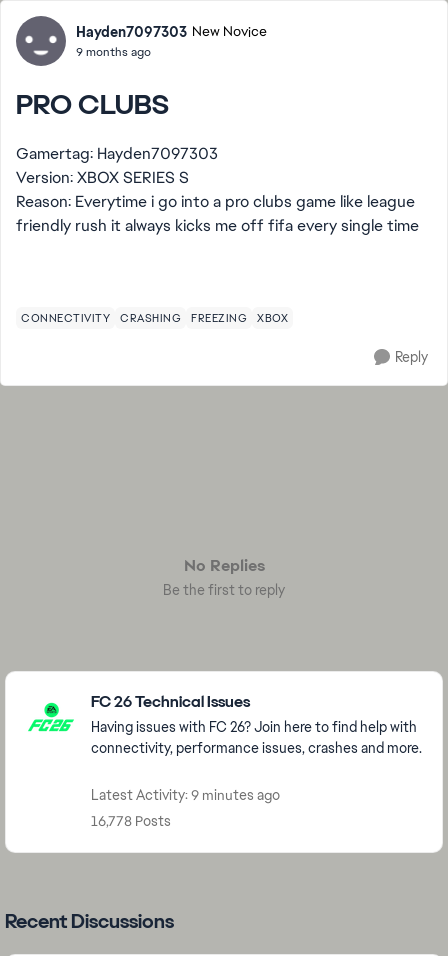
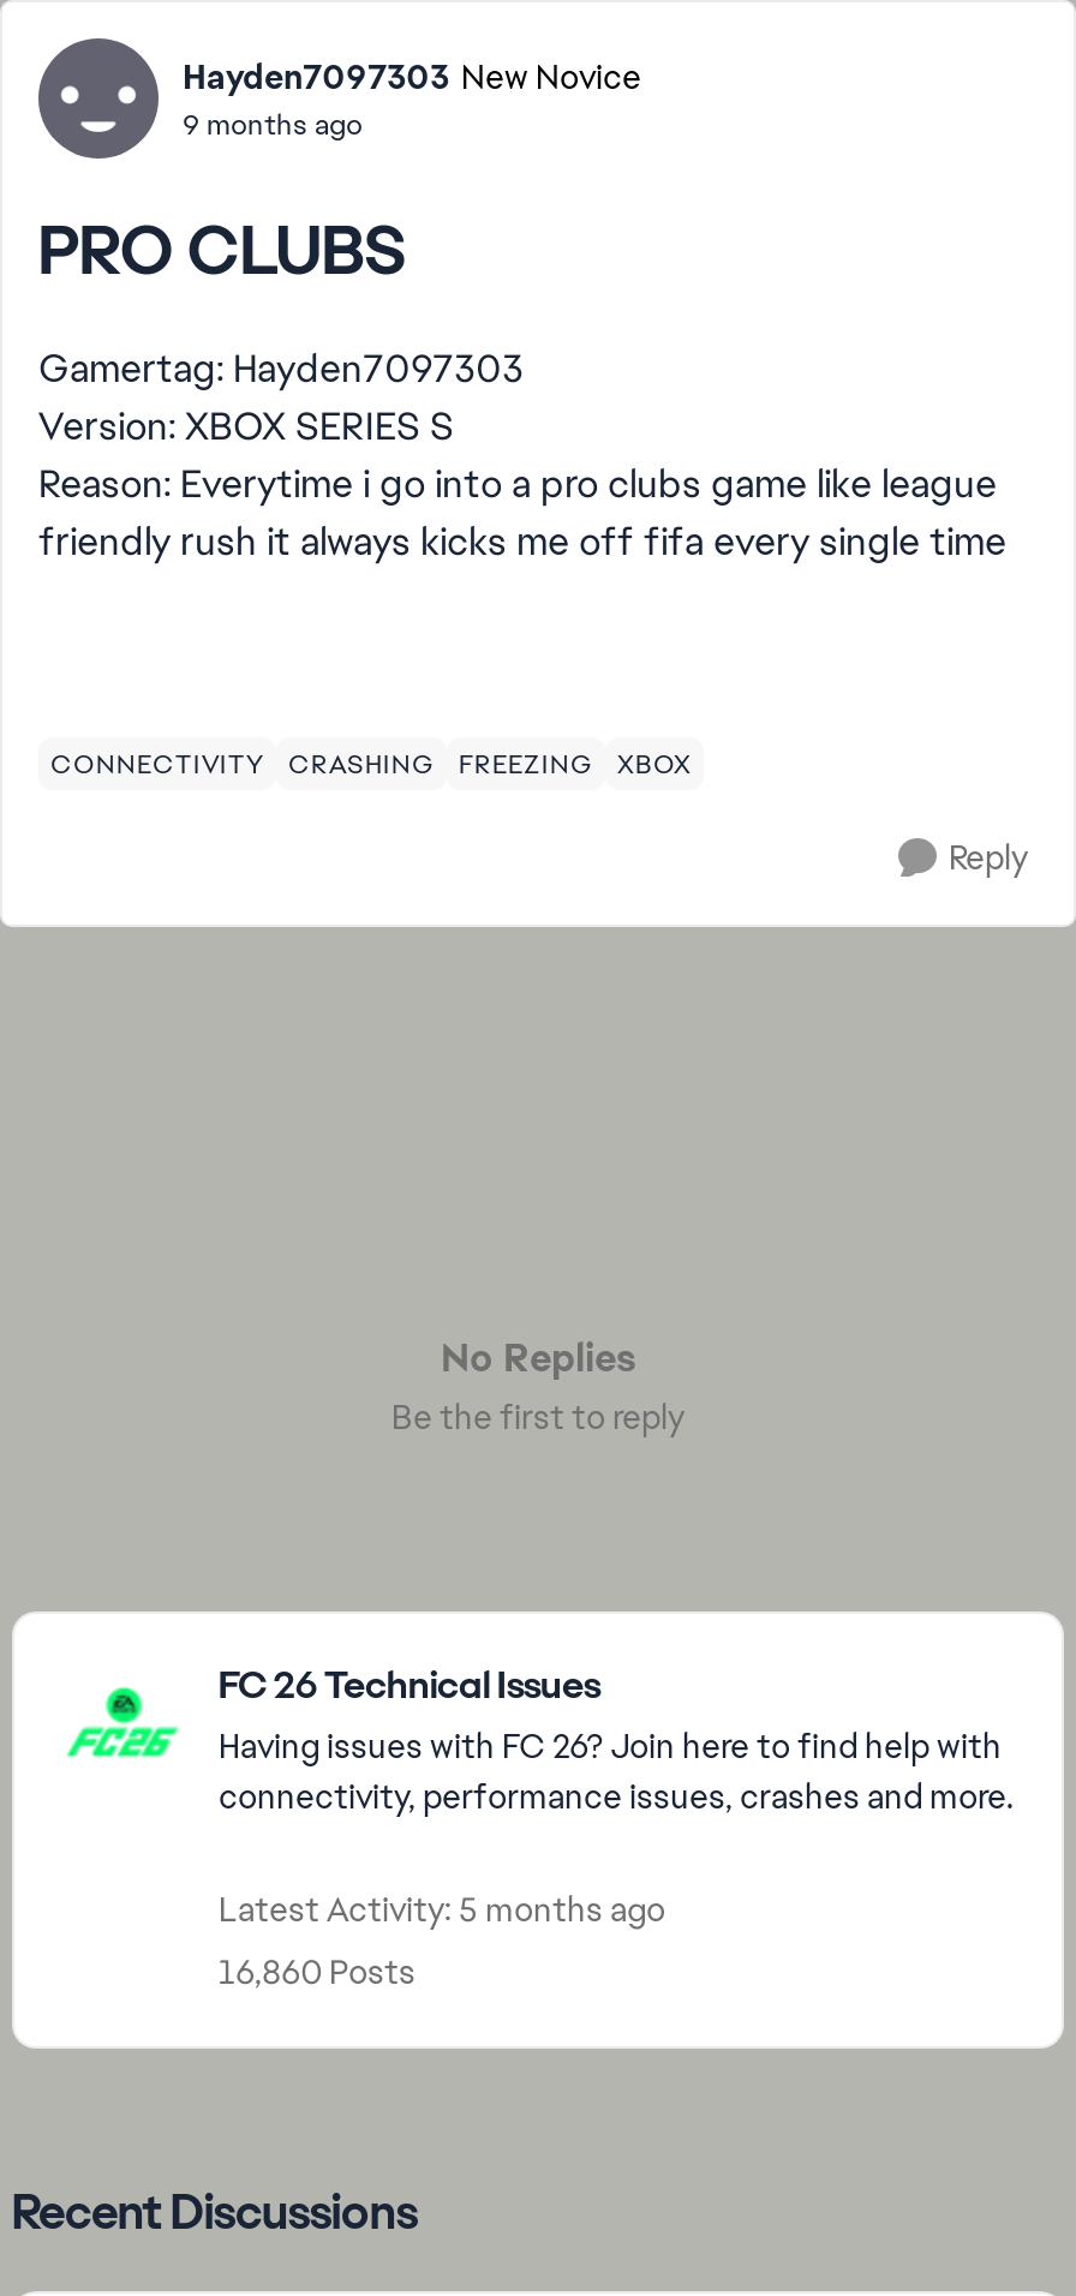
- Latest Activity: 9 minutes ago
+ Latest Activity: 5 months ago

- 16,778 Posts
+ 16,860 Posts
